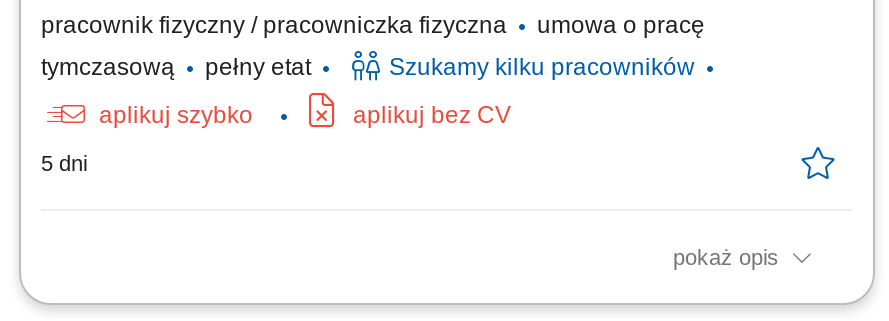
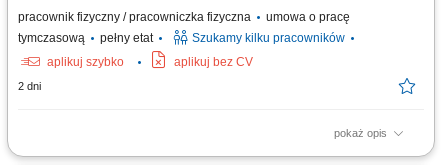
- 5 dni
+ 2 dni
